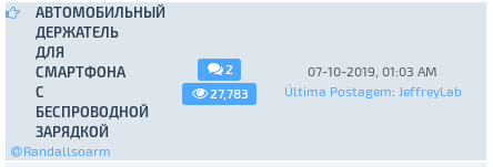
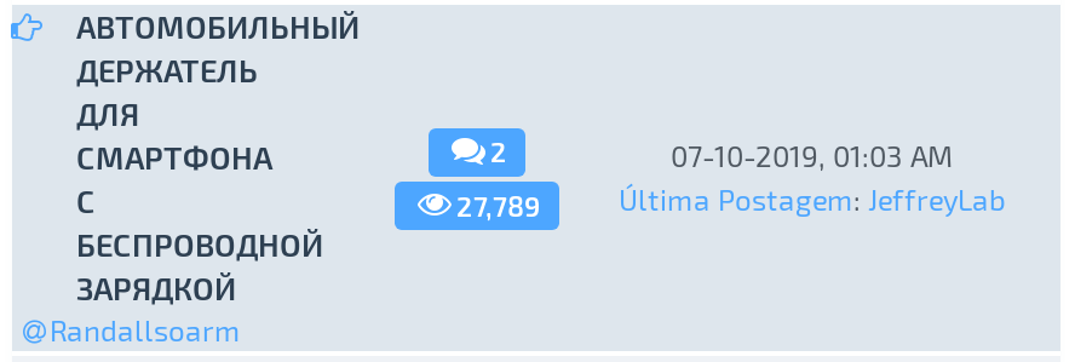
- 27,783
+ 27,789
